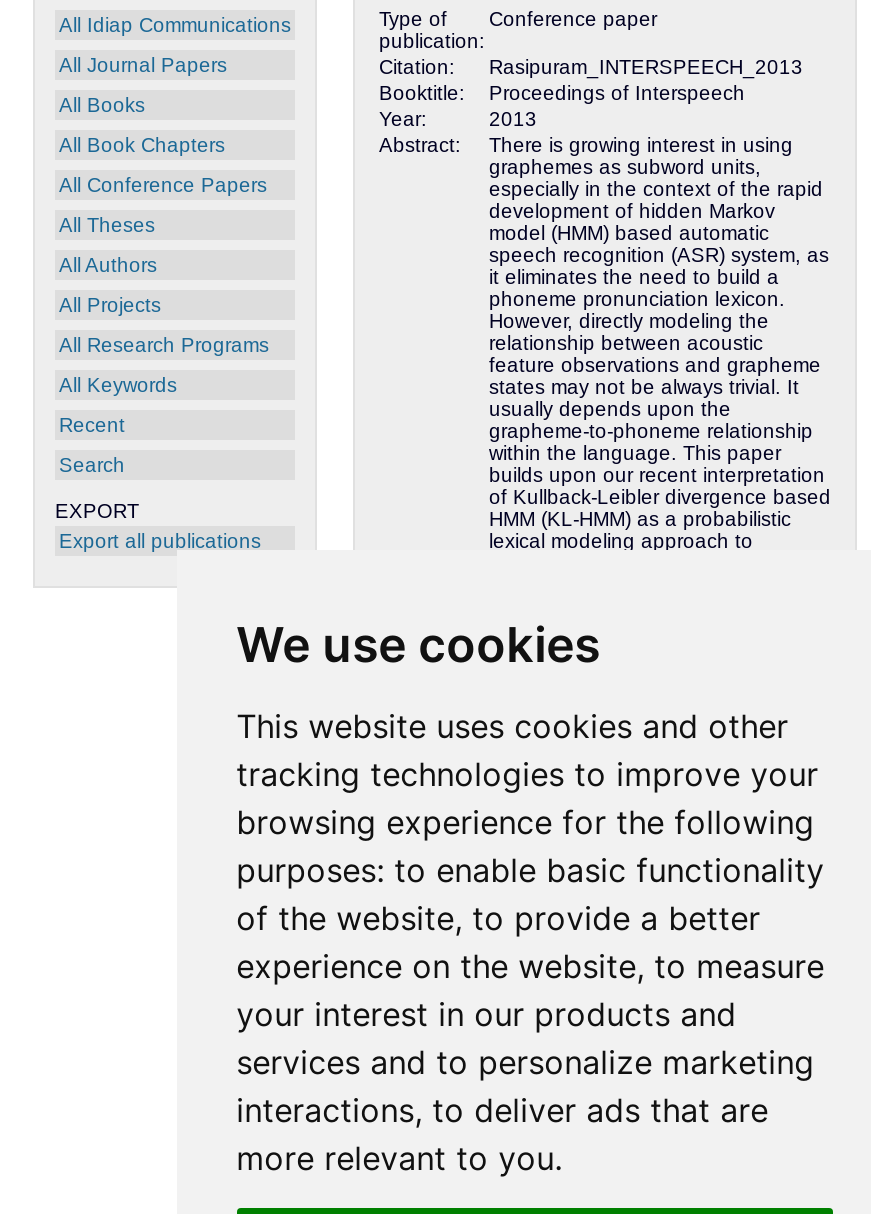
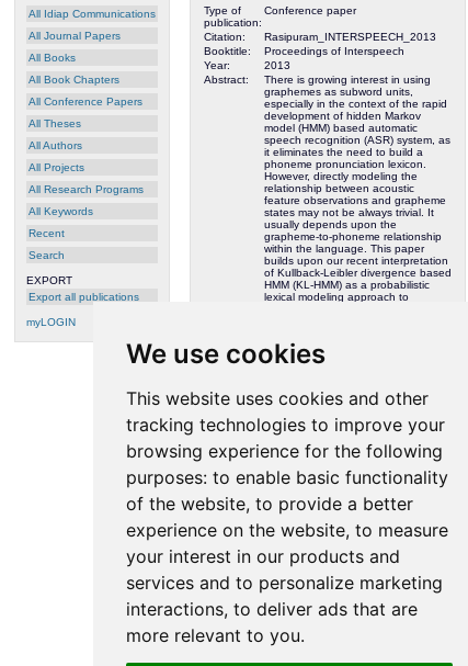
+ myLOGIN
